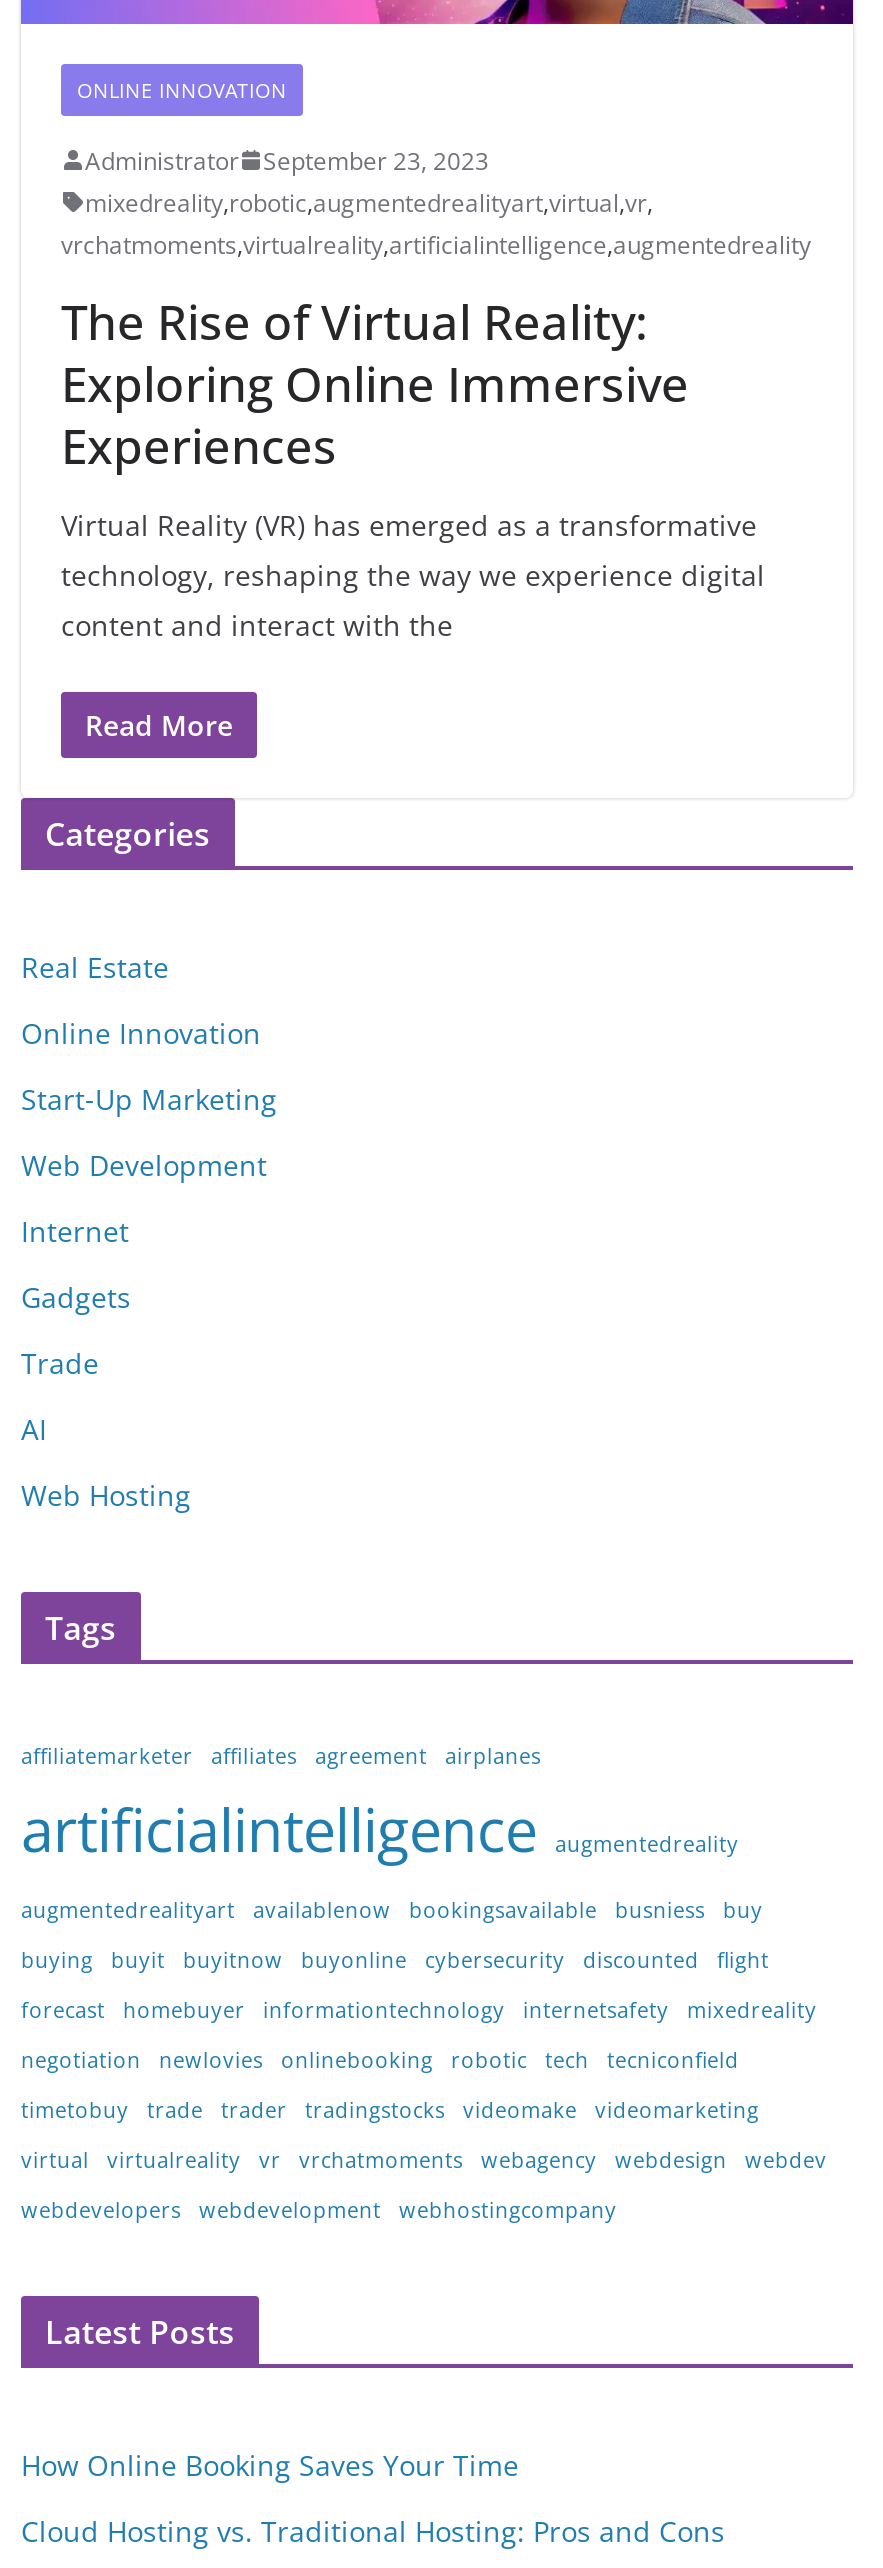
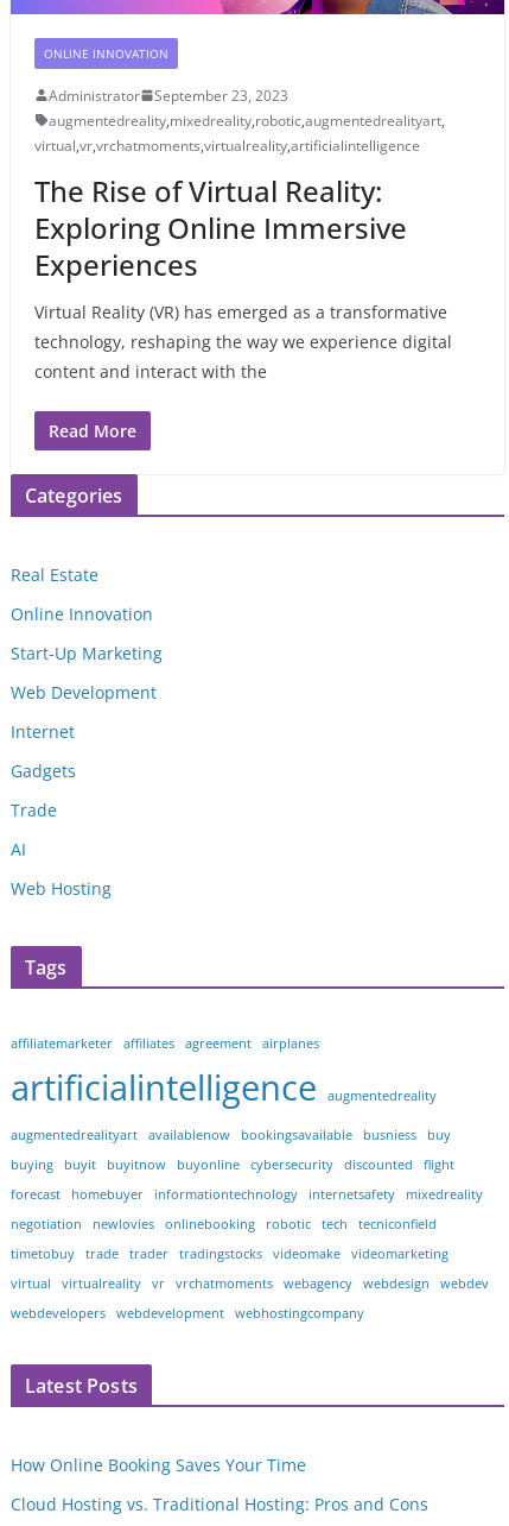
- mixedreality,robotic,augmentedrealityart,virtual,vr,
- vrchatmoments,virtualreality,artificialintelligence,augmentedreality
+ augmentedreality,mixedreality,robotic,augmentedrealityart,
+ virtual,vr,vrchatmoments,virtualreality,artificialintelligence
